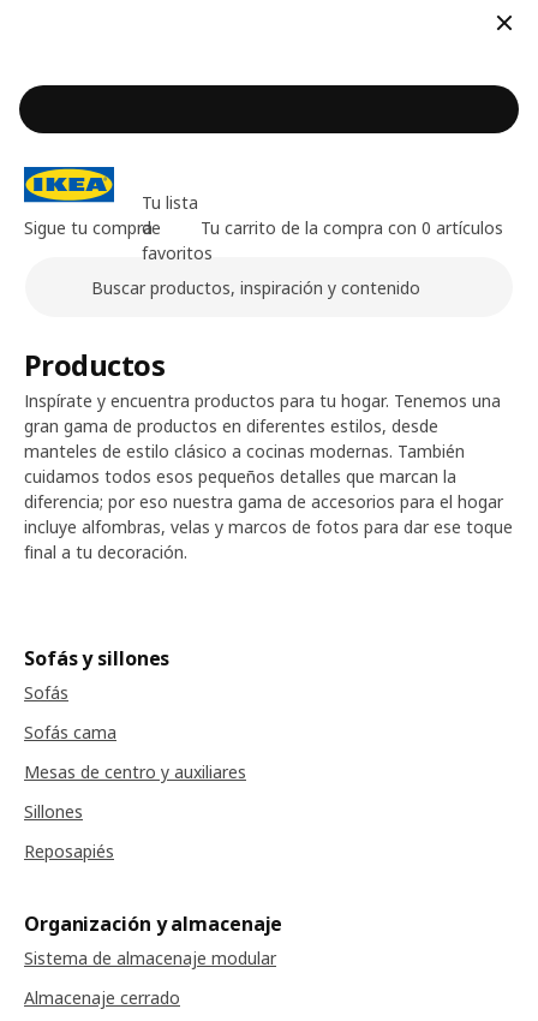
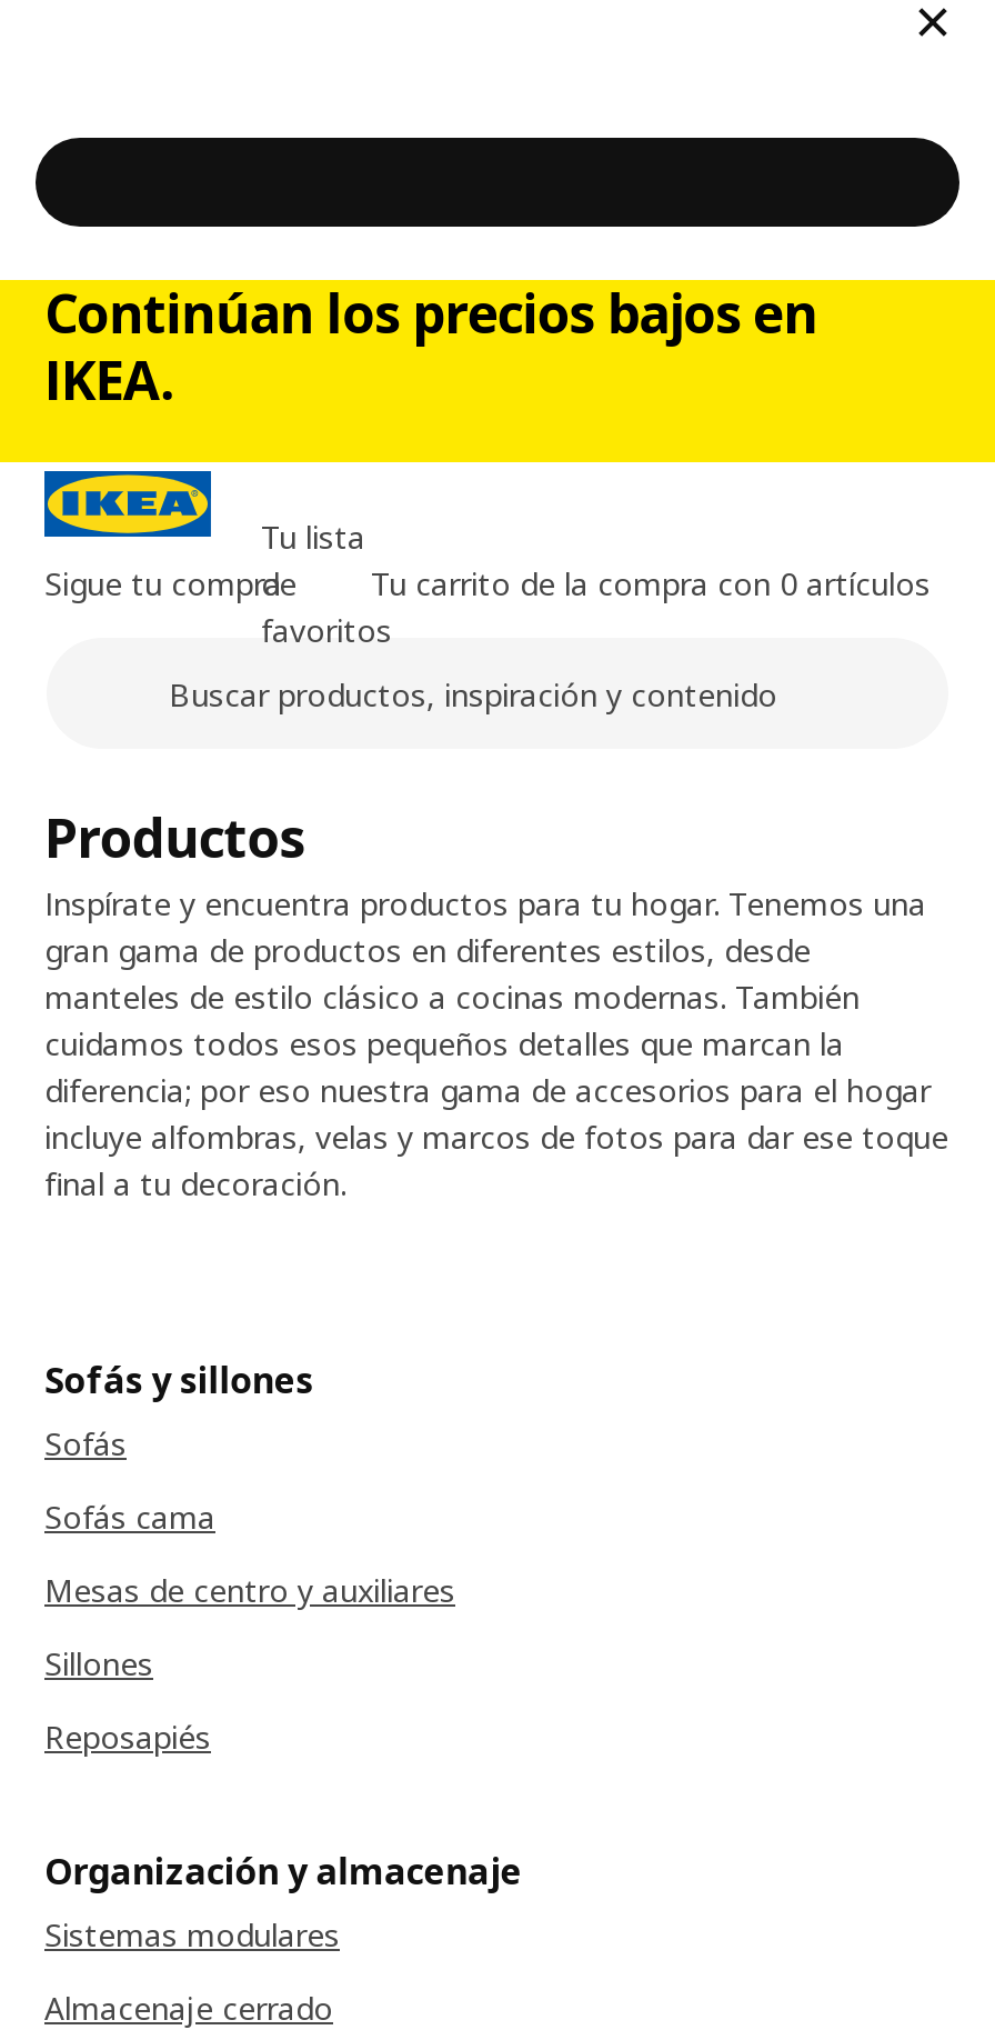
+ Continúan los precios bajos en
+ IKEA.

- Sistema de almacenaje modular
+ Sistemas modulares
